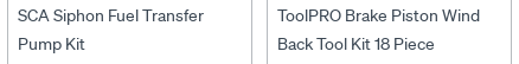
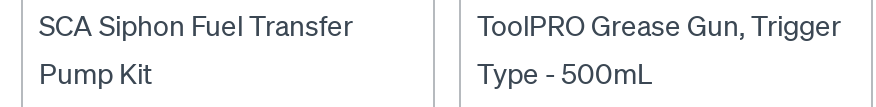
- ToolPRO Brake Piston Wind
- Back Tool Kit 18 Piece
+ ToolPRO Grease Gun, Trigger
+ Type - 500mL
